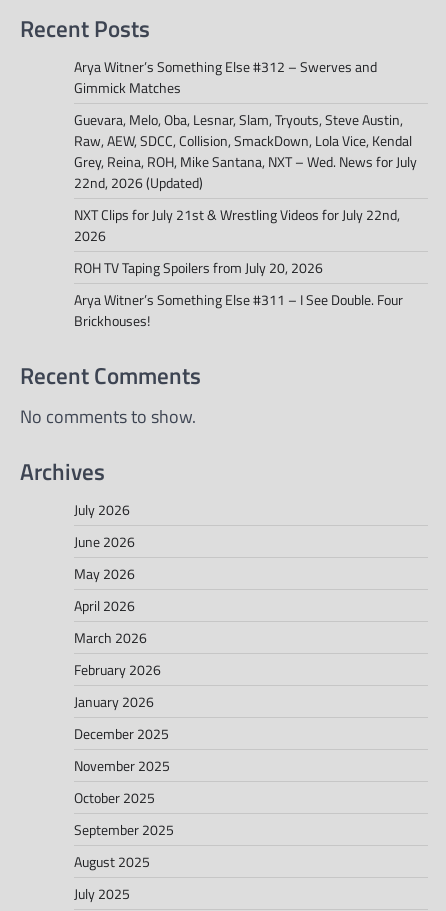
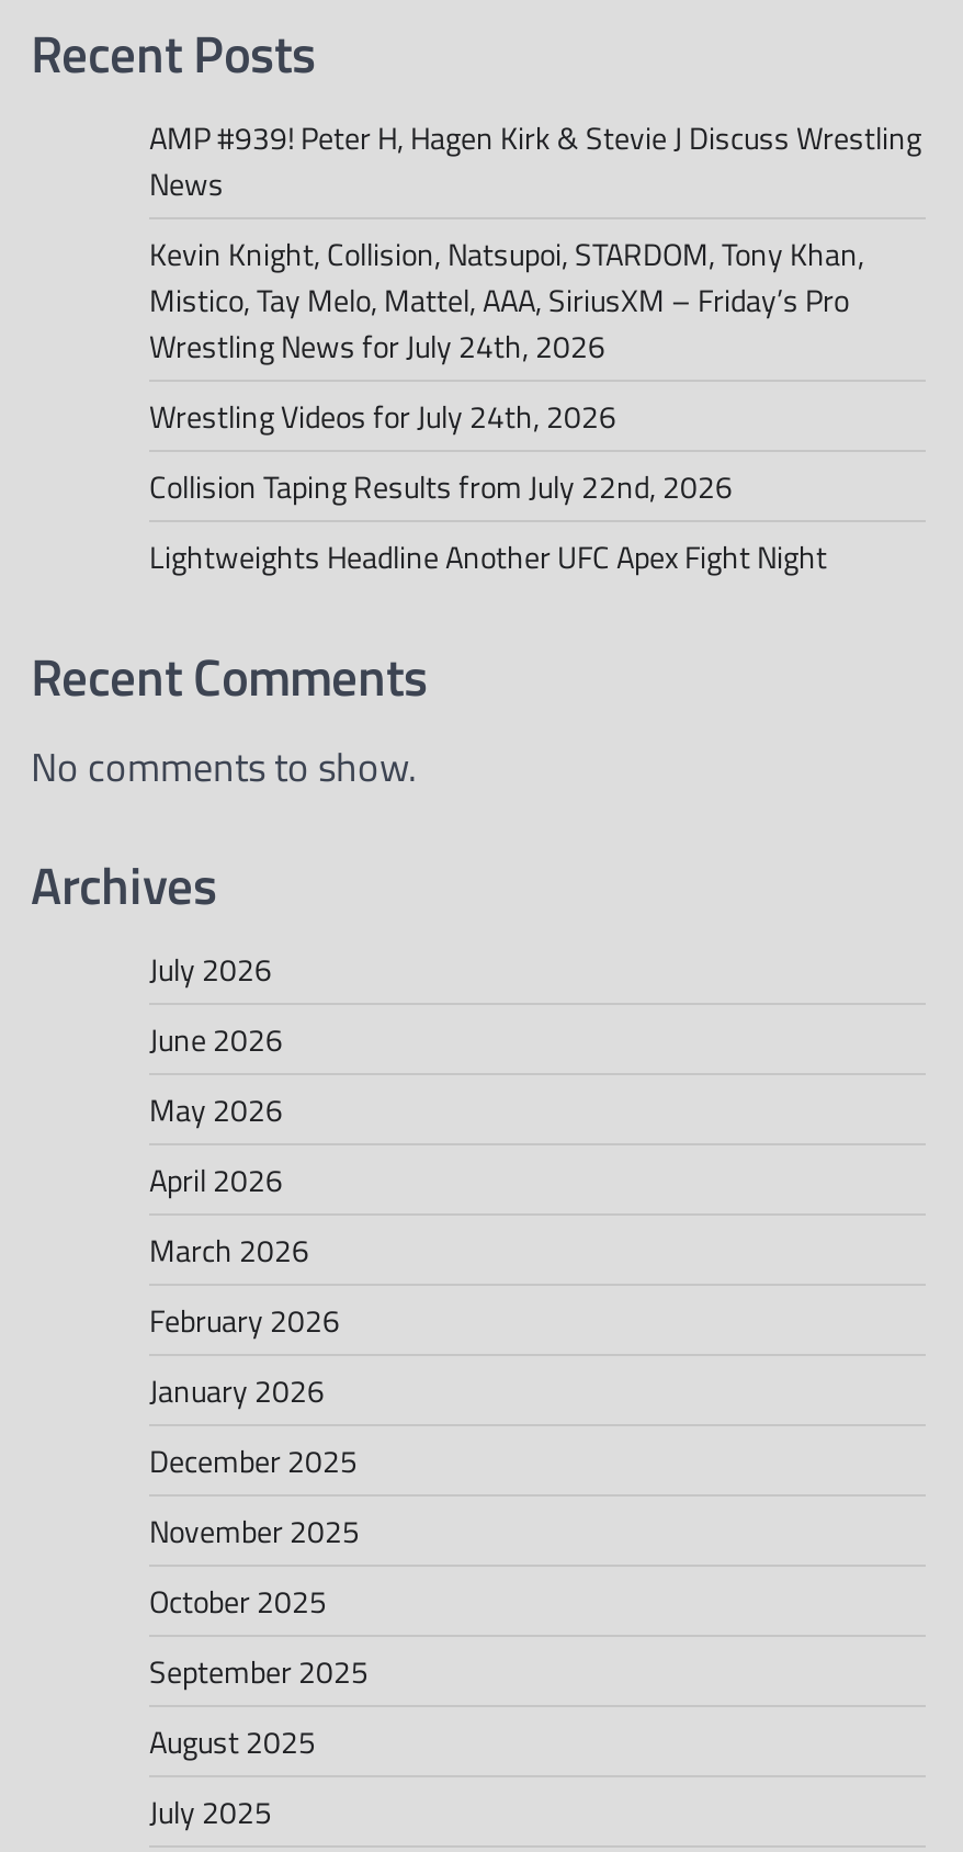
- Arya Witner’s Something Else #312 – Swerves and
- Gimmick Matches
+ AMP #939! Peter H, Hagen Kirk & Stevie J Discuss Wrestling
+ News

- Guevara, Melo, Oba, Lesnar, Slam, Tryouts, Steve Austin,
- Raw, AEW, SDCC, Collision, SmackDown, Lola Vice, Kendal
- Grey, Reina, ROH, Mike Santana, NXT – Wed. News for July
- 22nd, 2026 (Updated)
+ Kevin Knight, Collision, Natsupoi, STARDOM, Tony Khan,
+ Mistico, Tay Melo, Mattel, AAA, SiriusXM – Friday’s Pro
+ Wrestling News for July 24th, 2026

- NXT Clips for July 21st & Wrestling Videos for July 22nd,
- 2026
+ Wrestling Videos for July 24th, 2026

- ROH TV Taping Spoilers from July 20, 2026
+ Collision Taping Results from July 22nd, 2026

- Arya Witner’s Something Else #311 – I See Double. Four
- Brickhouses!
+ Lightweights Headline Another UFC Apex Fight Night
